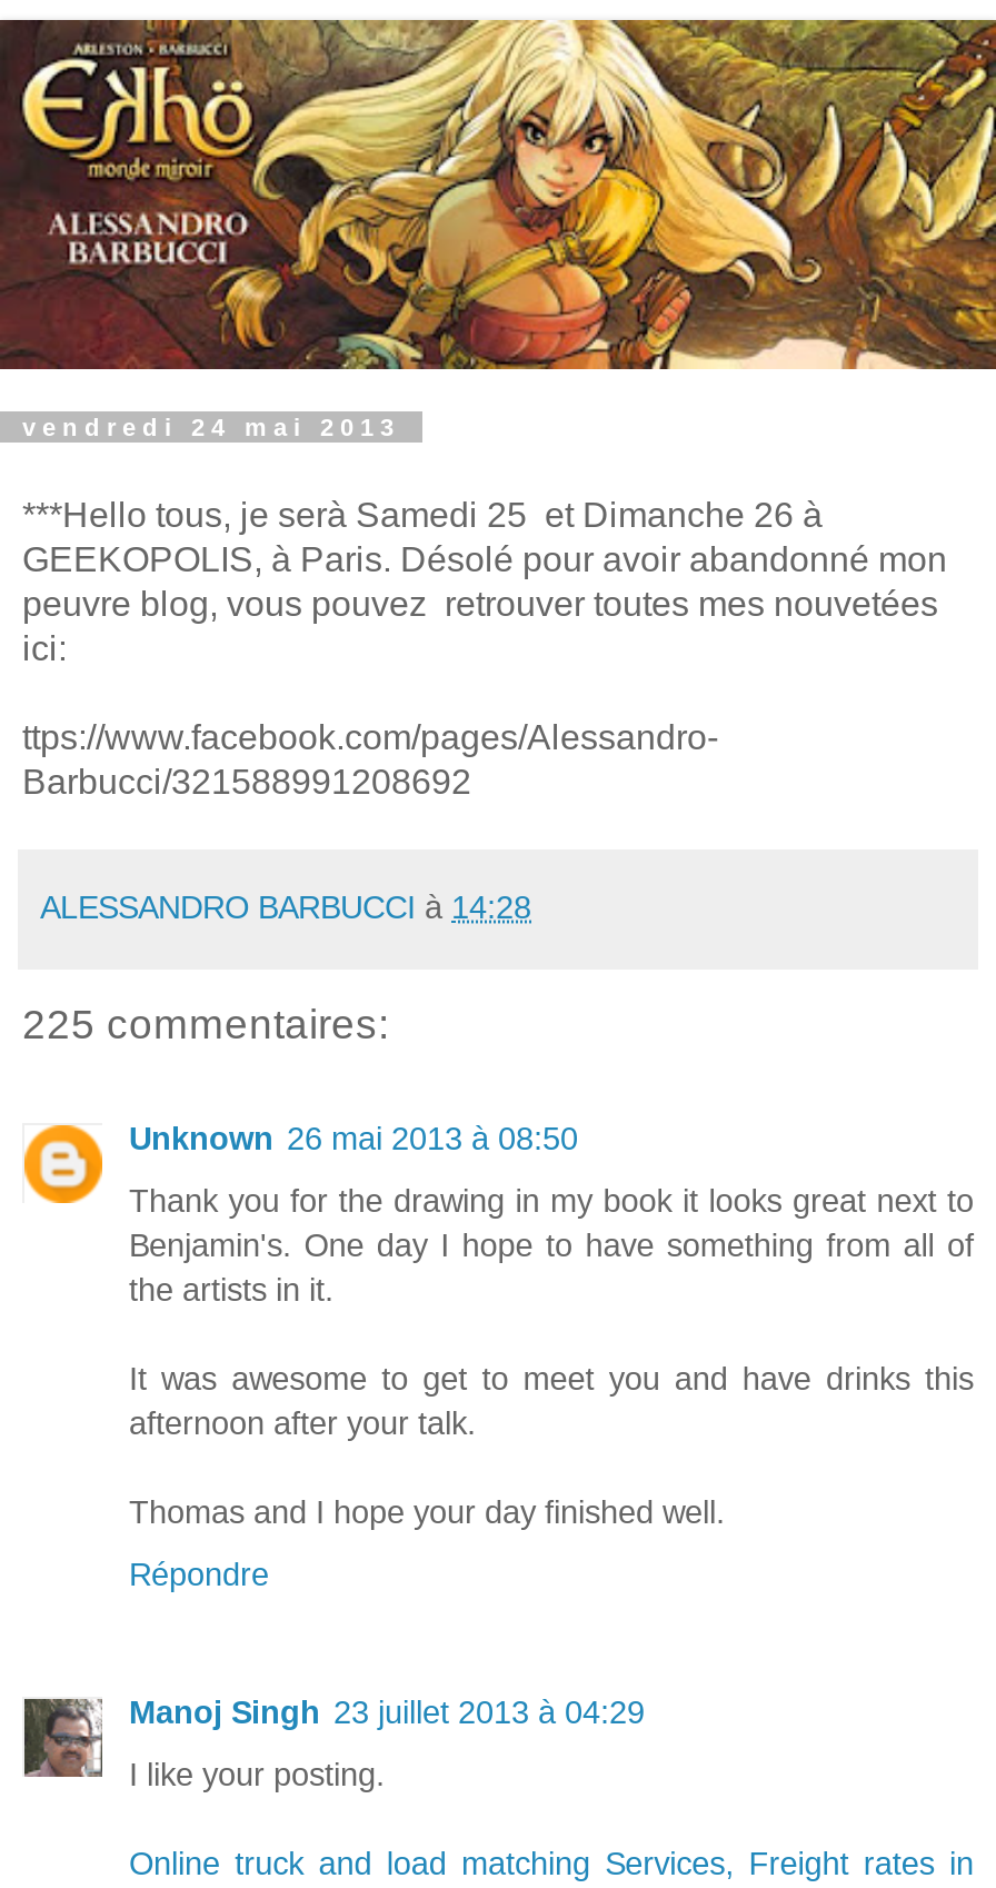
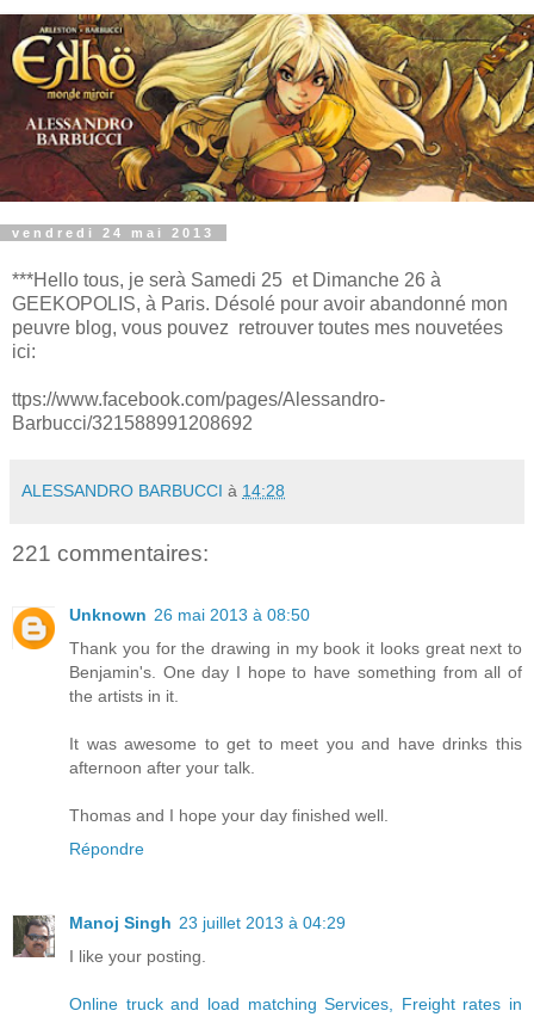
- 225 commentaires:
+ 221 commentaires:
